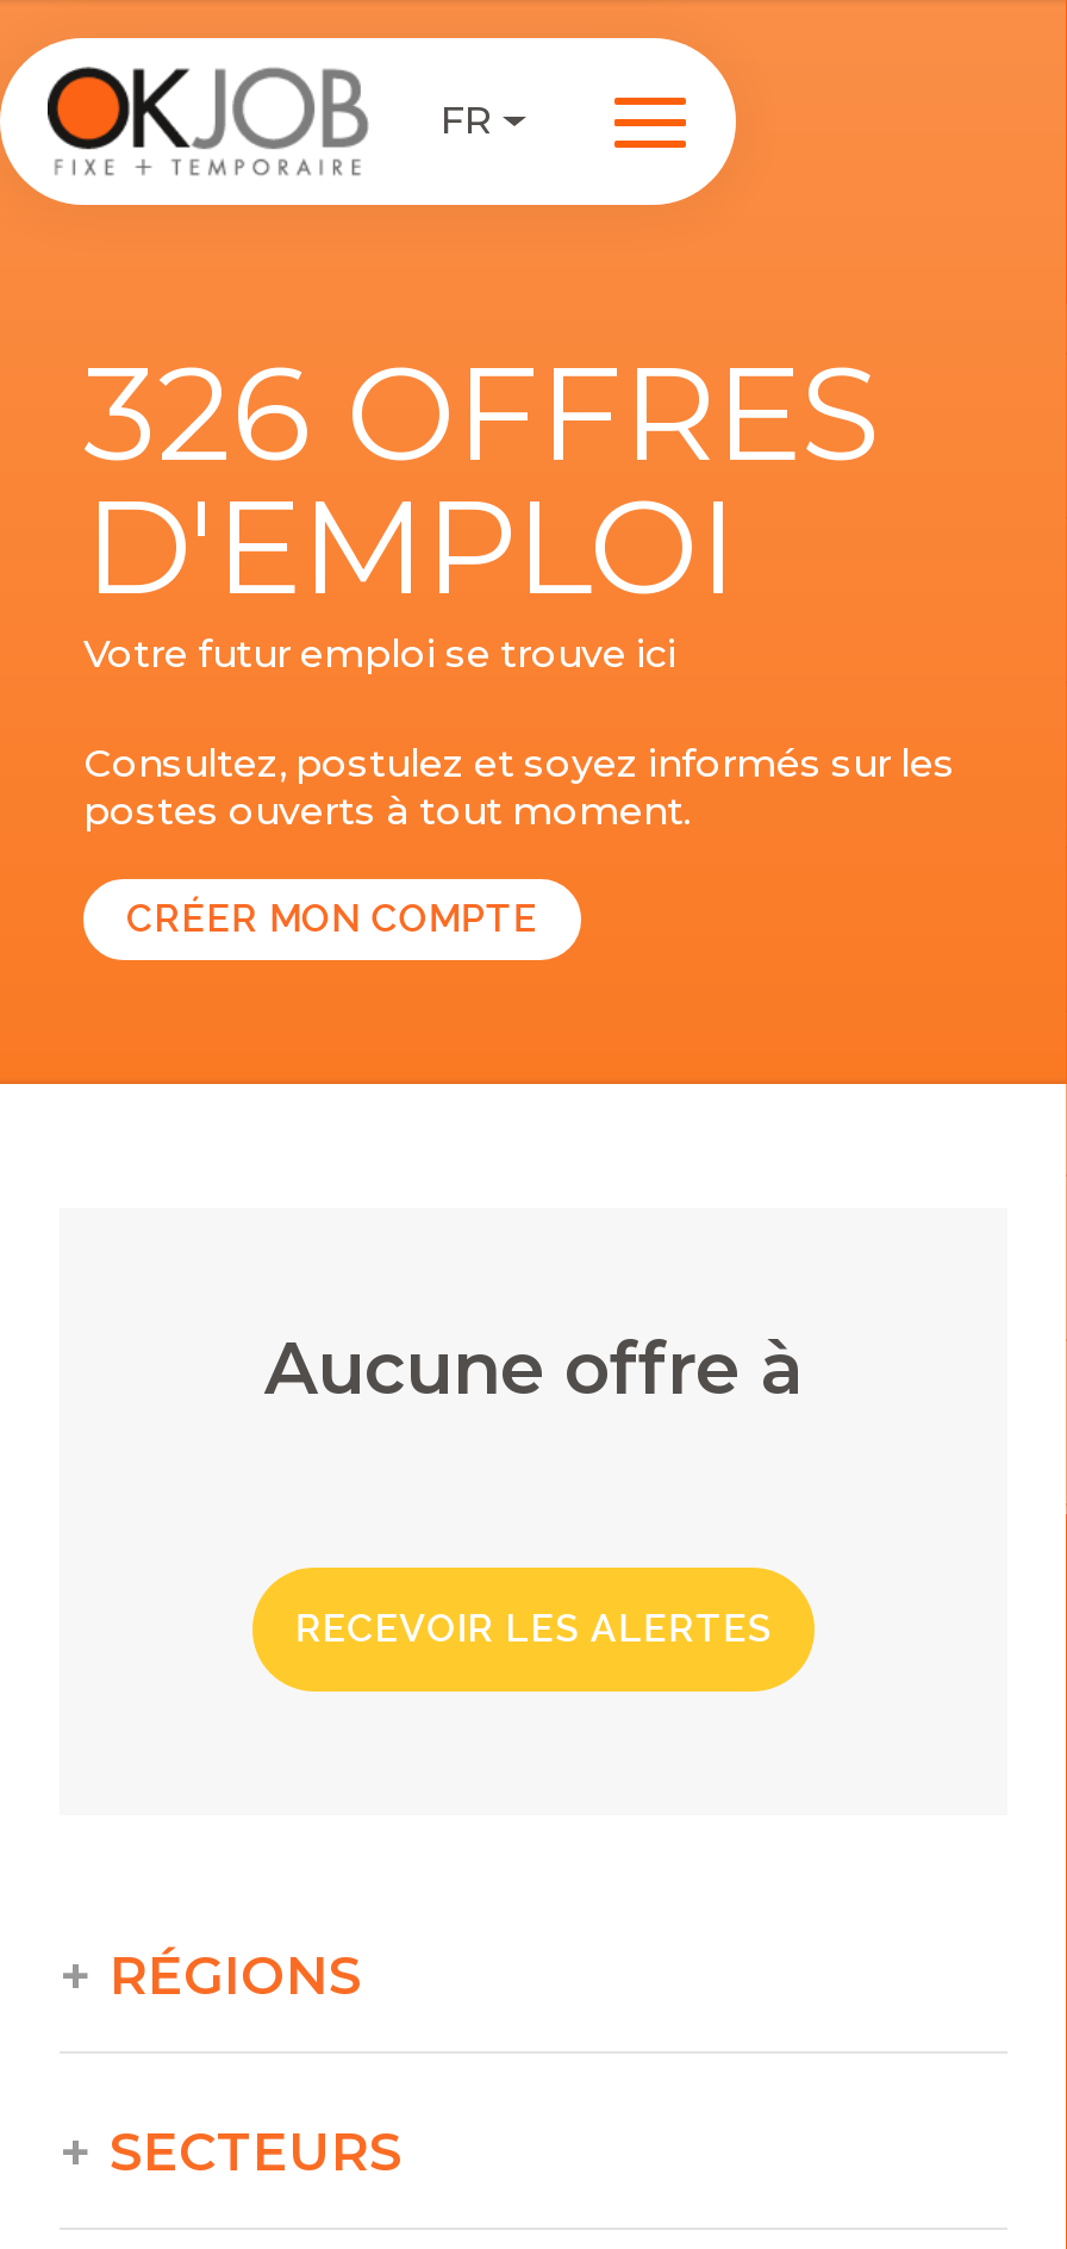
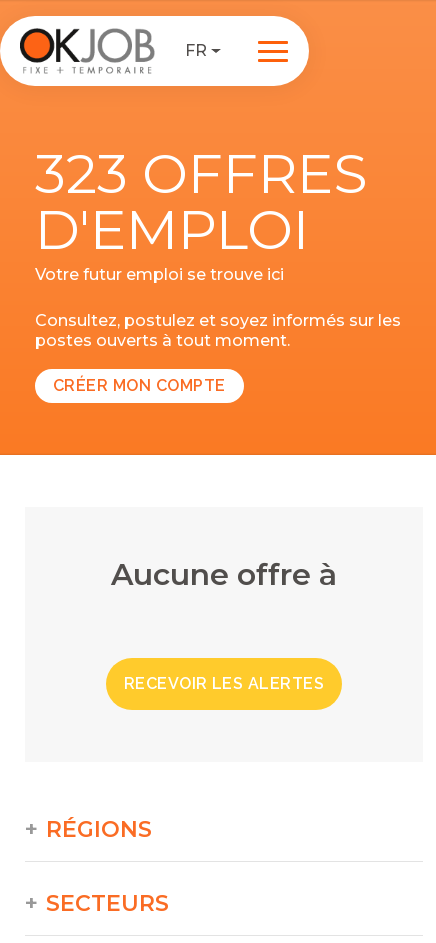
- 326 OFFRES
+ 323 OFFRES
